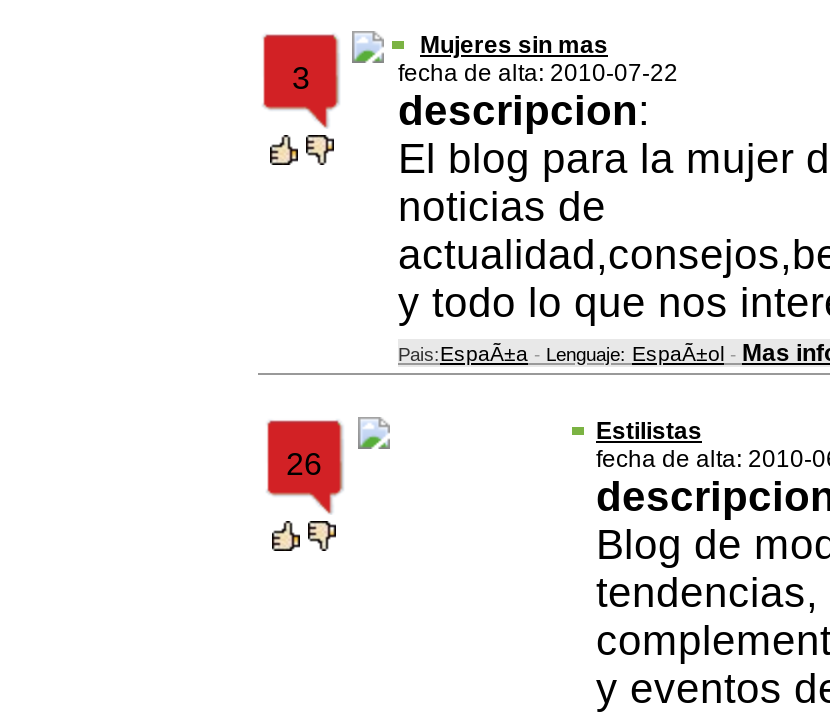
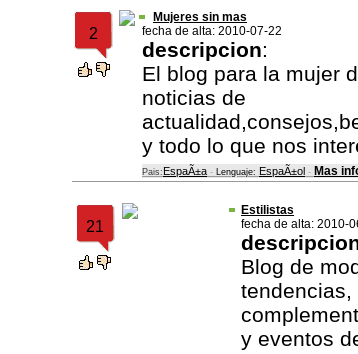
- 3
+ 2

- 26
+ 21
